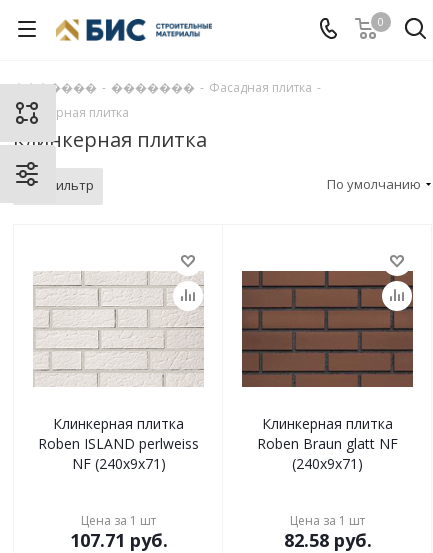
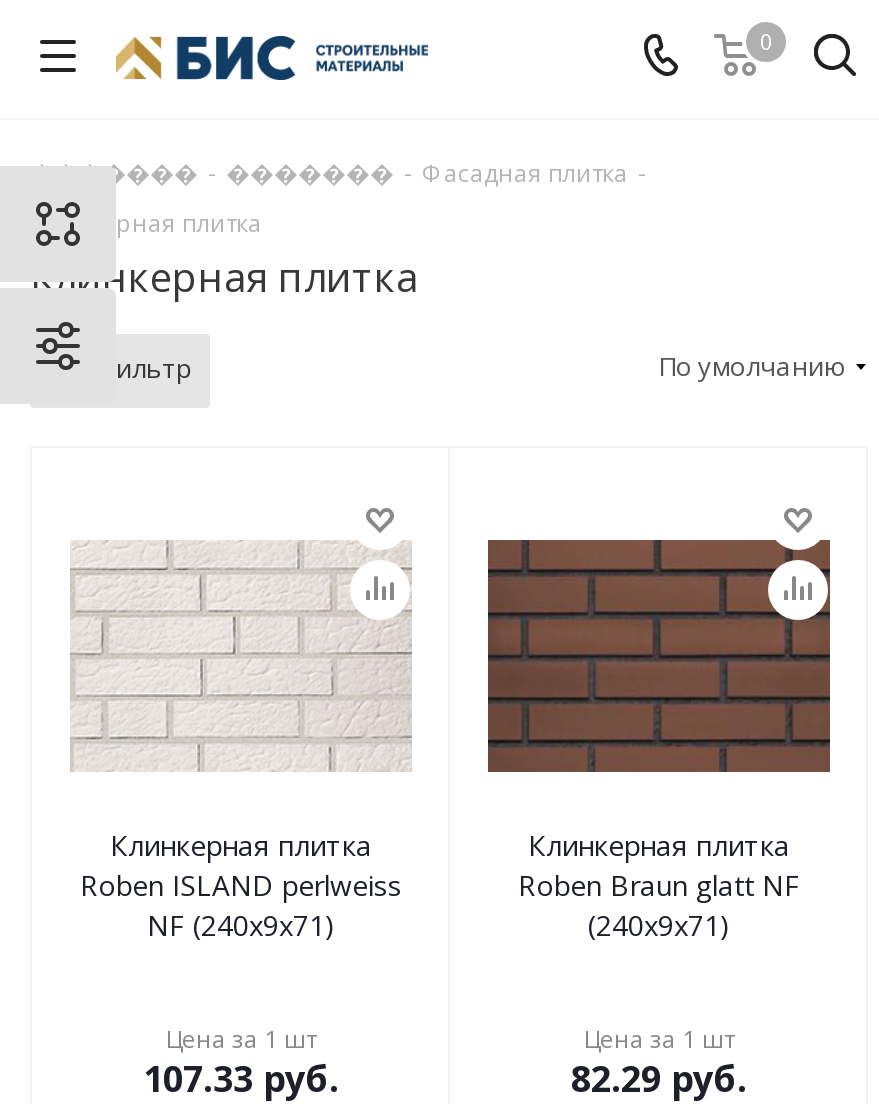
- 107.71 руб.
+ 107.33 руб.

- 82.58 руб.
+ 82.29 руб.
